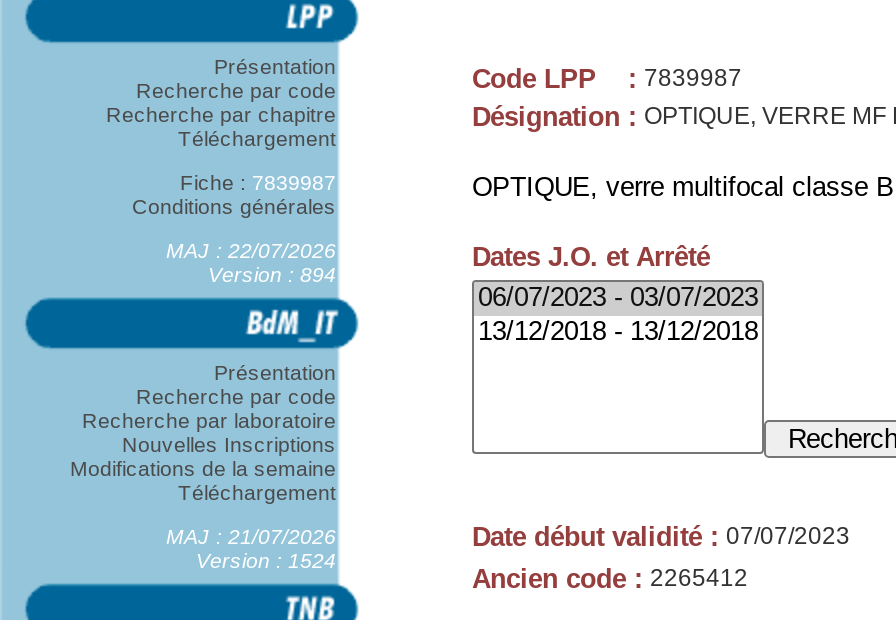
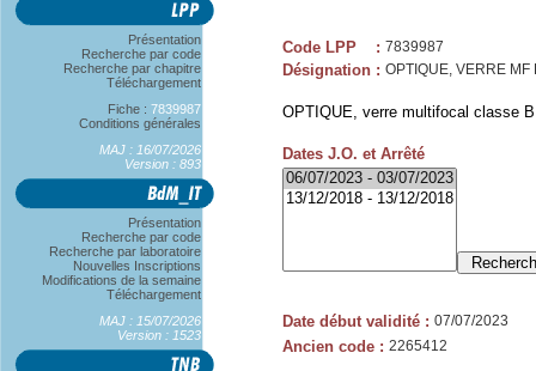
- MAJ : 22/07/2026
+ MAJ : 16/07/2026

- Version : 894
+ Version : 893

- MAJ : 21/07/2026
+ MAJ : 15/07/2026

- Version : 1524
+ Version : 1523
